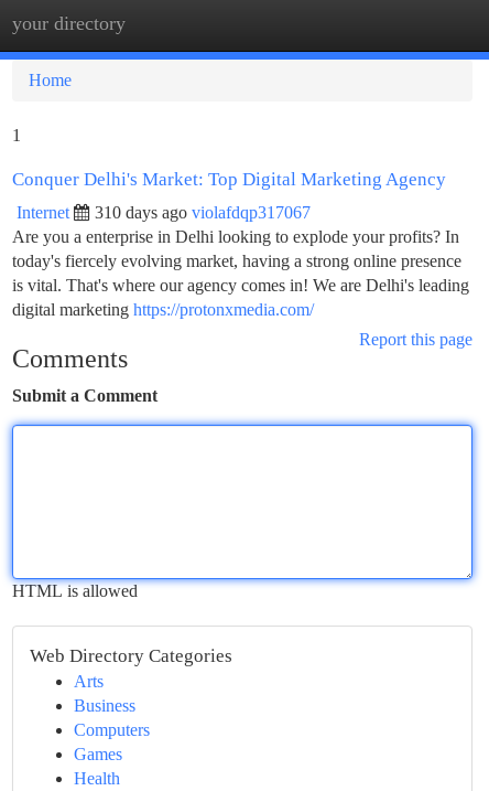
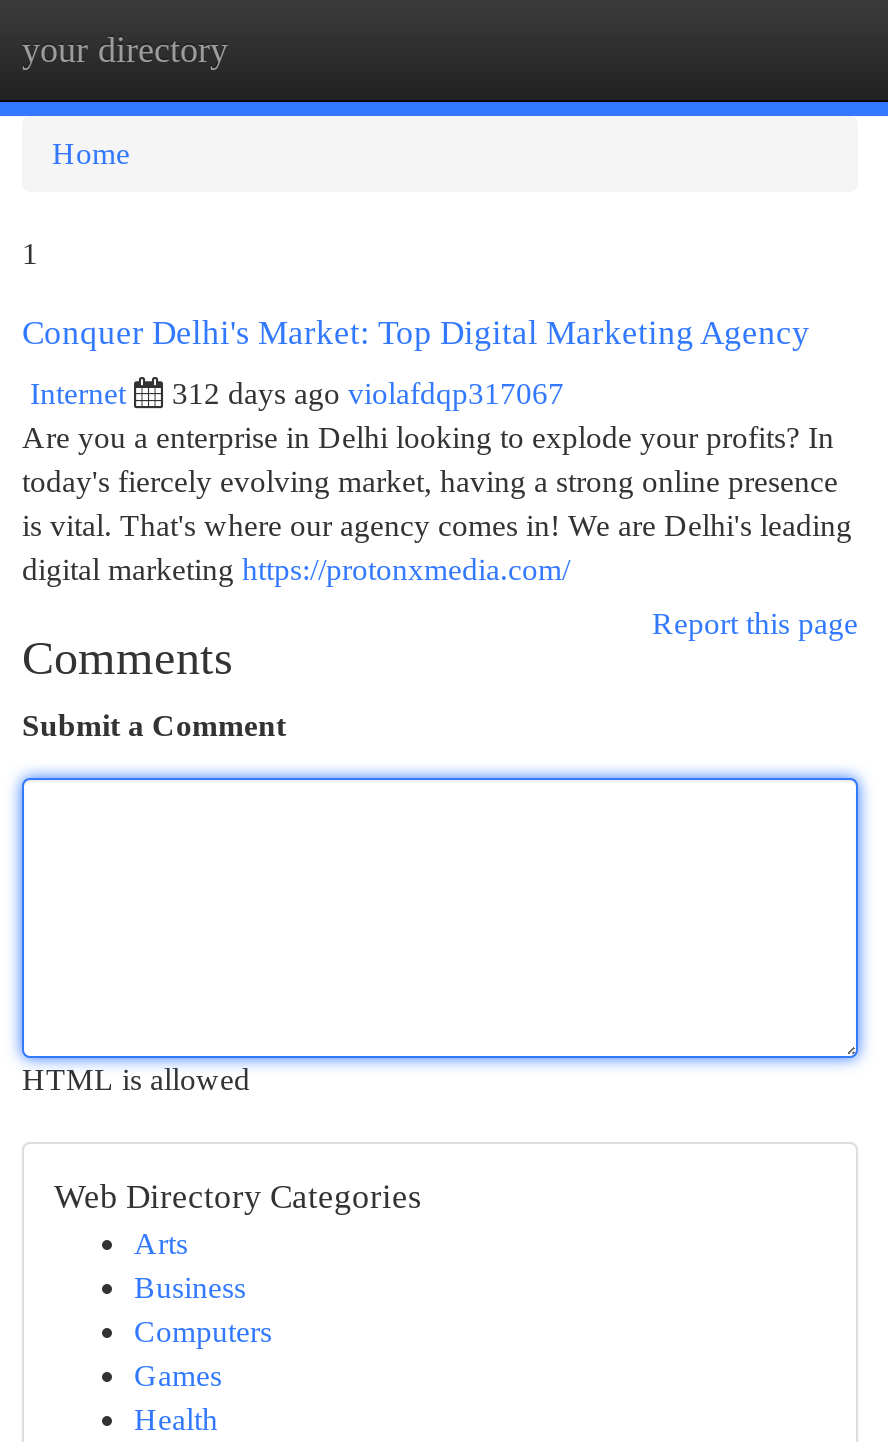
- 310 days ago violafdqp317067
+ 312 days ago violafdqp317067
